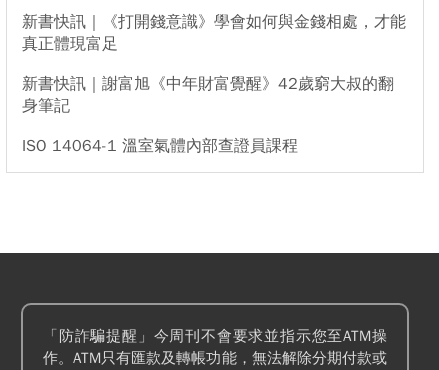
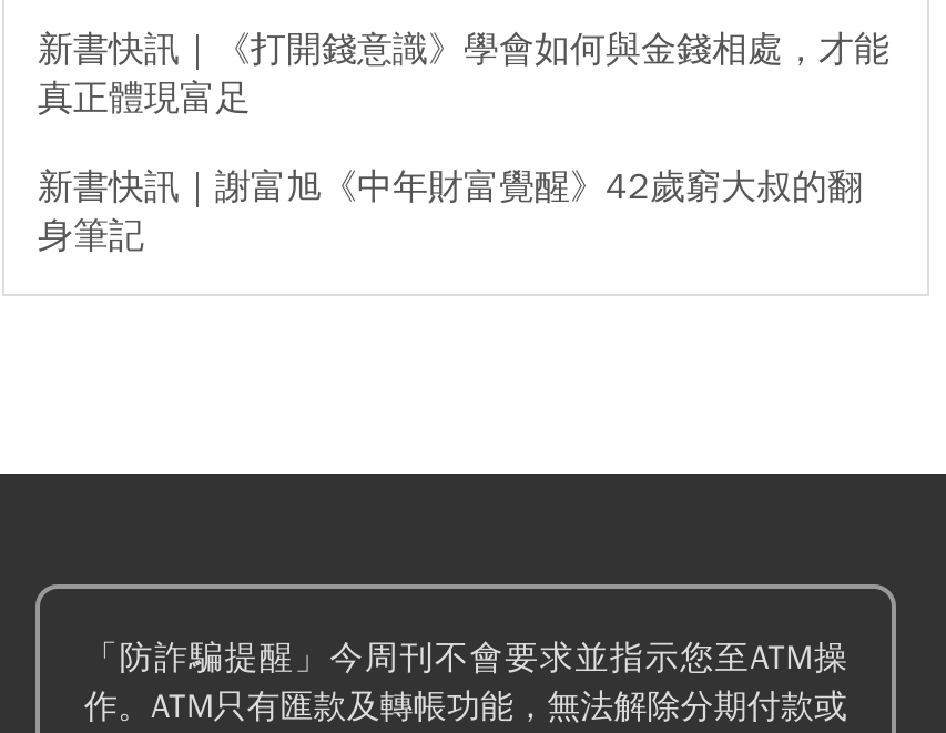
- ISO 14064-1 溫室氣體內部查證員課程
